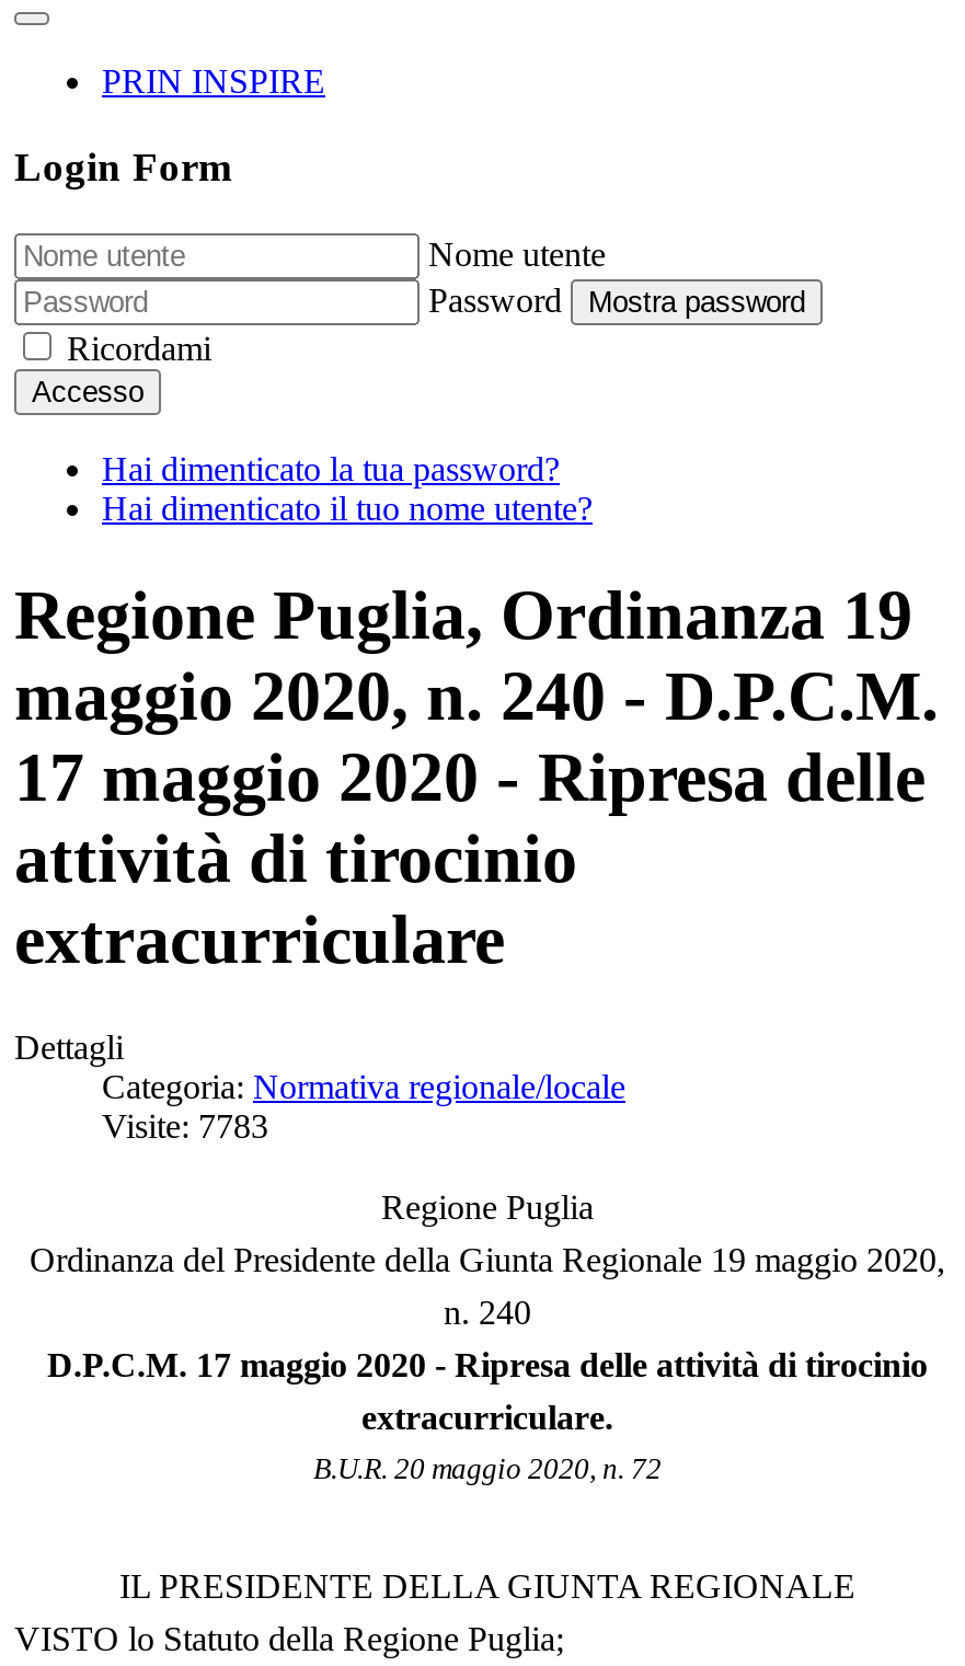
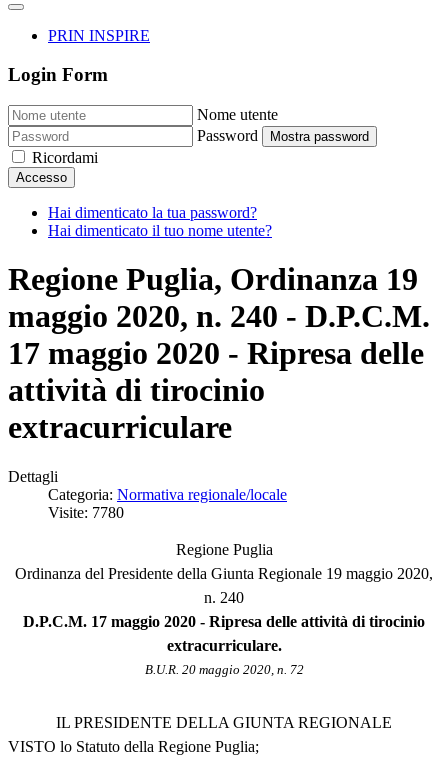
- Visite: 7783
+ Visite: 7780
